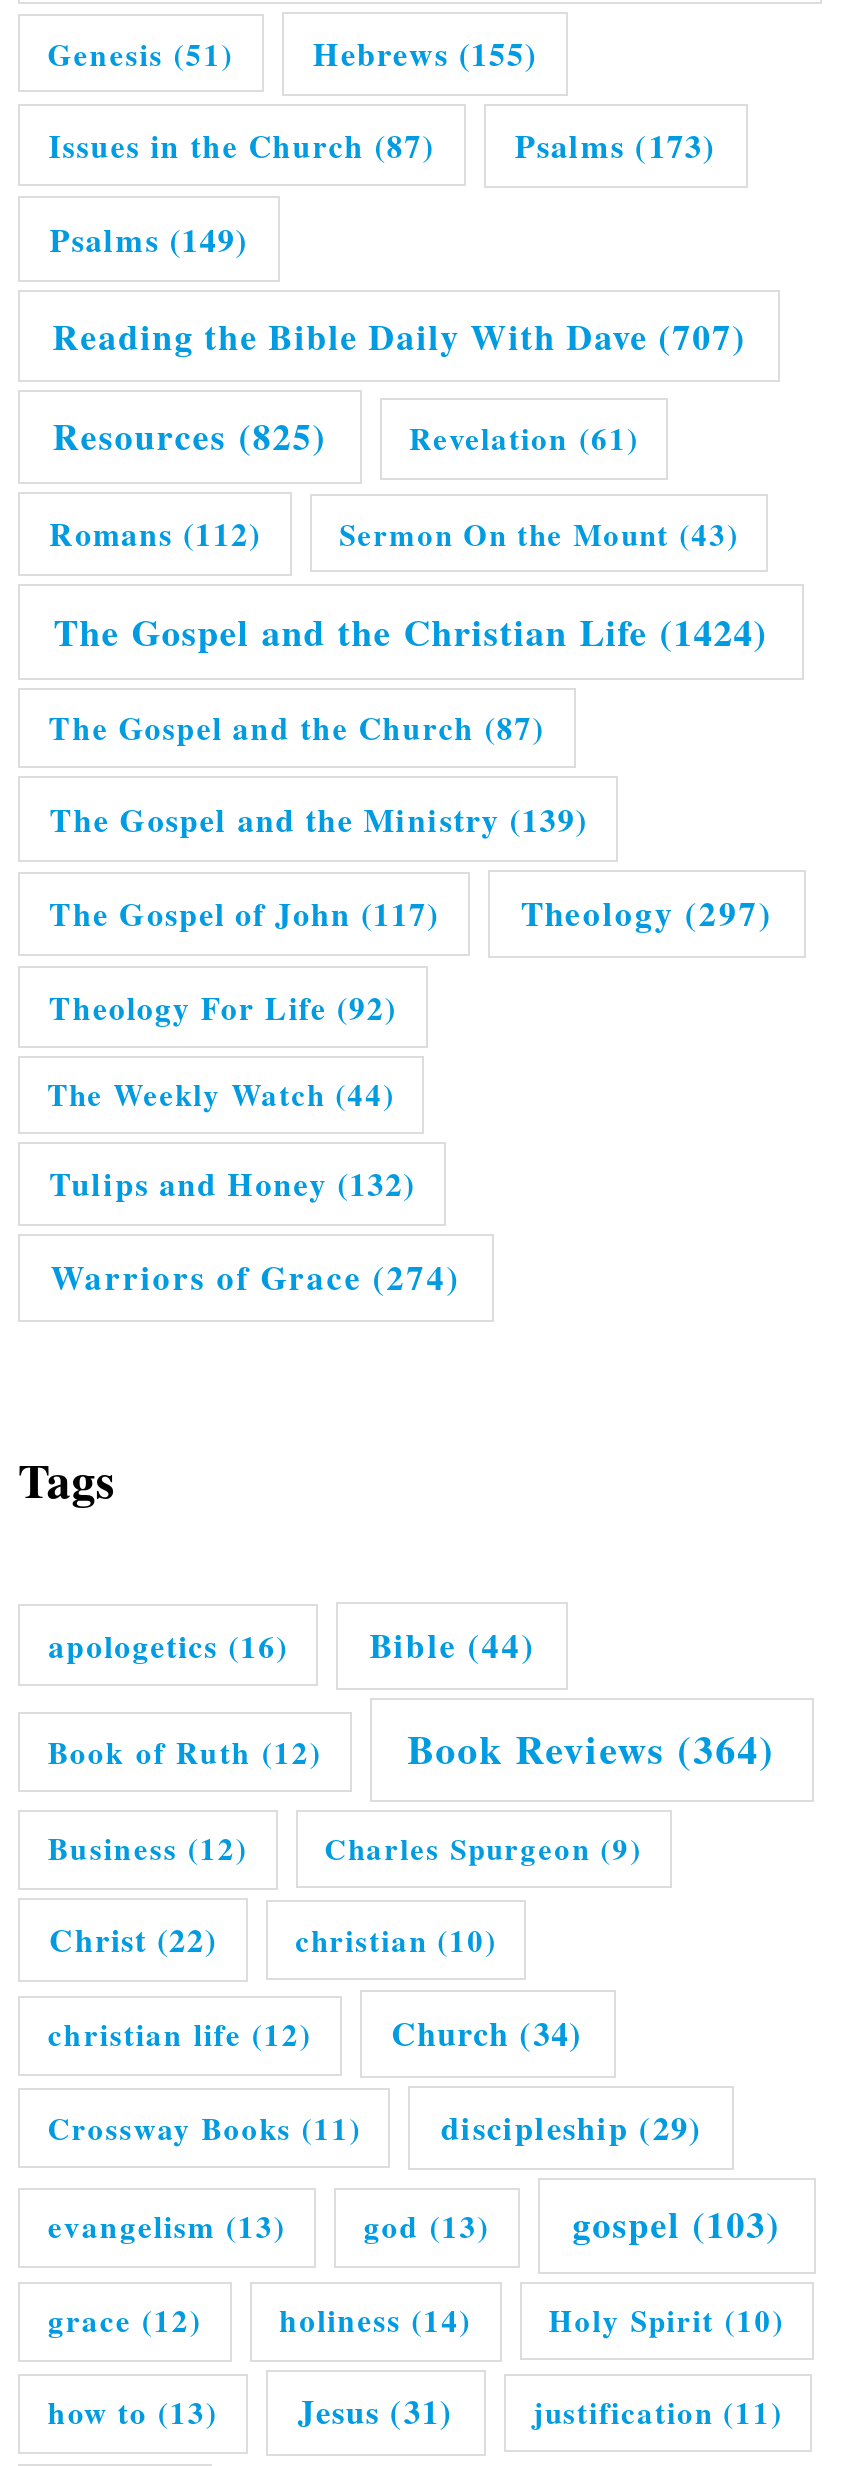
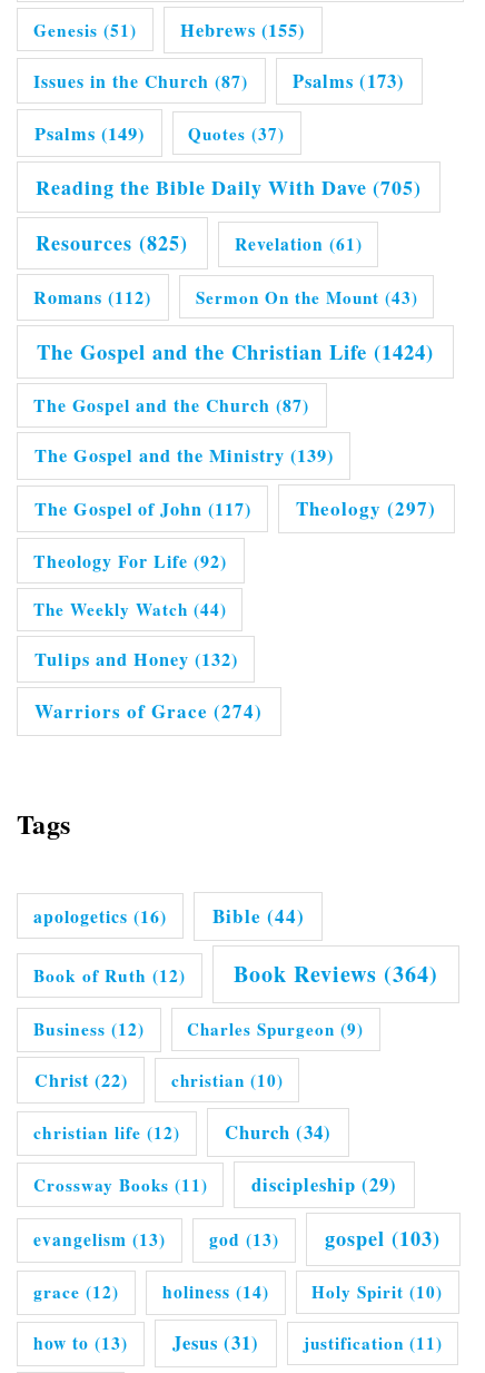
- Reading the Bible Daily With Dave (707)
+ Quotes (37)
+ Reading the Bible Daily With Dave (705)
